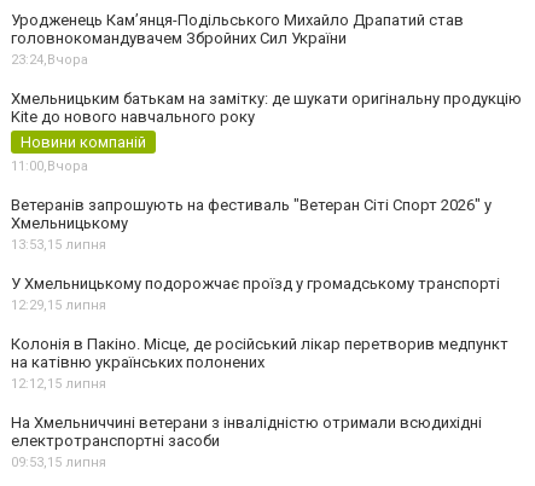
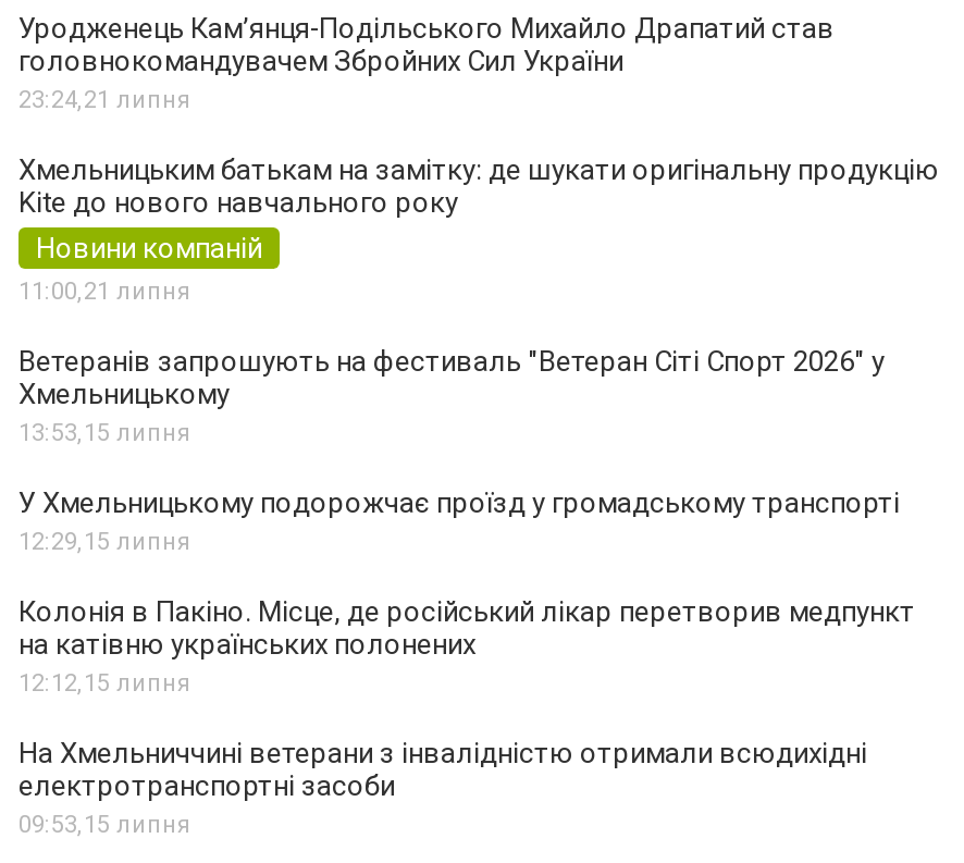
- 23:24,Вчора
+ 23:24,21 липня

- 11:00,Вчора
+ 11:00,21 липня
